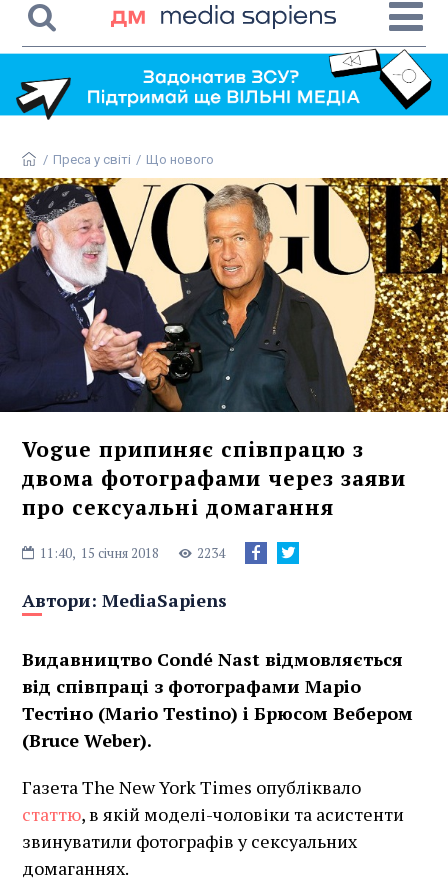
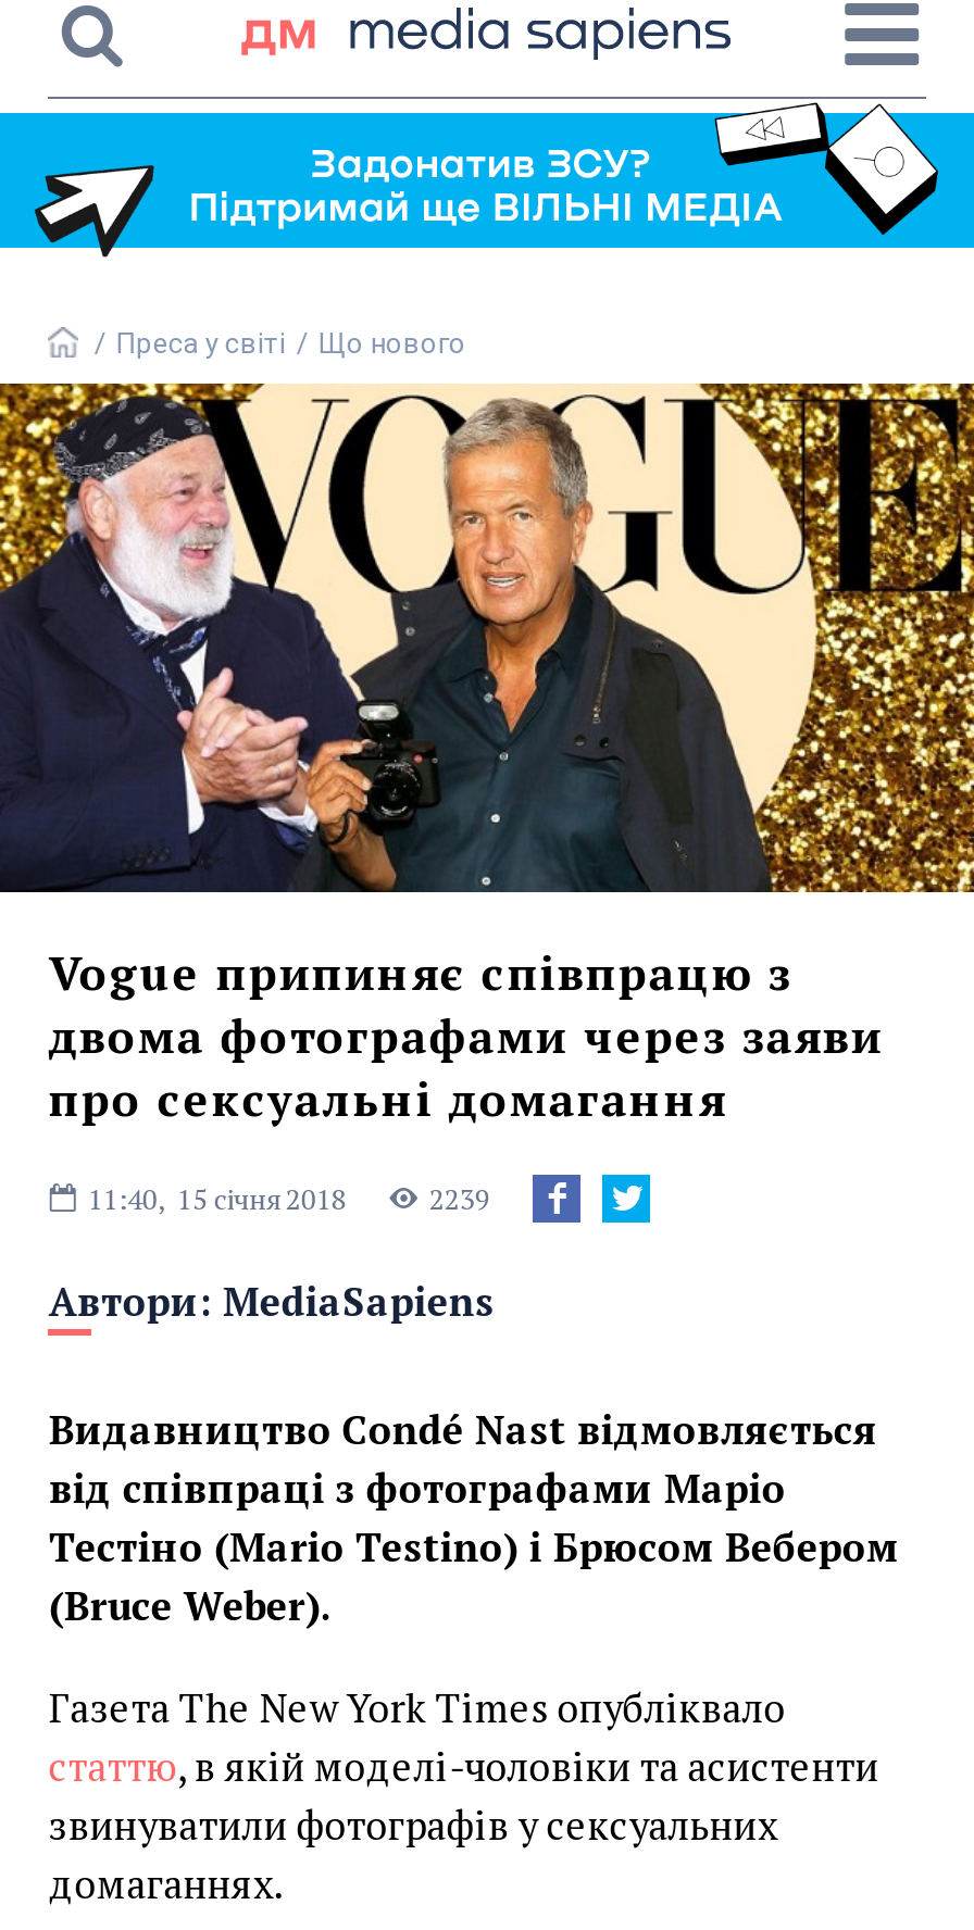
- 2234
+ 2239
